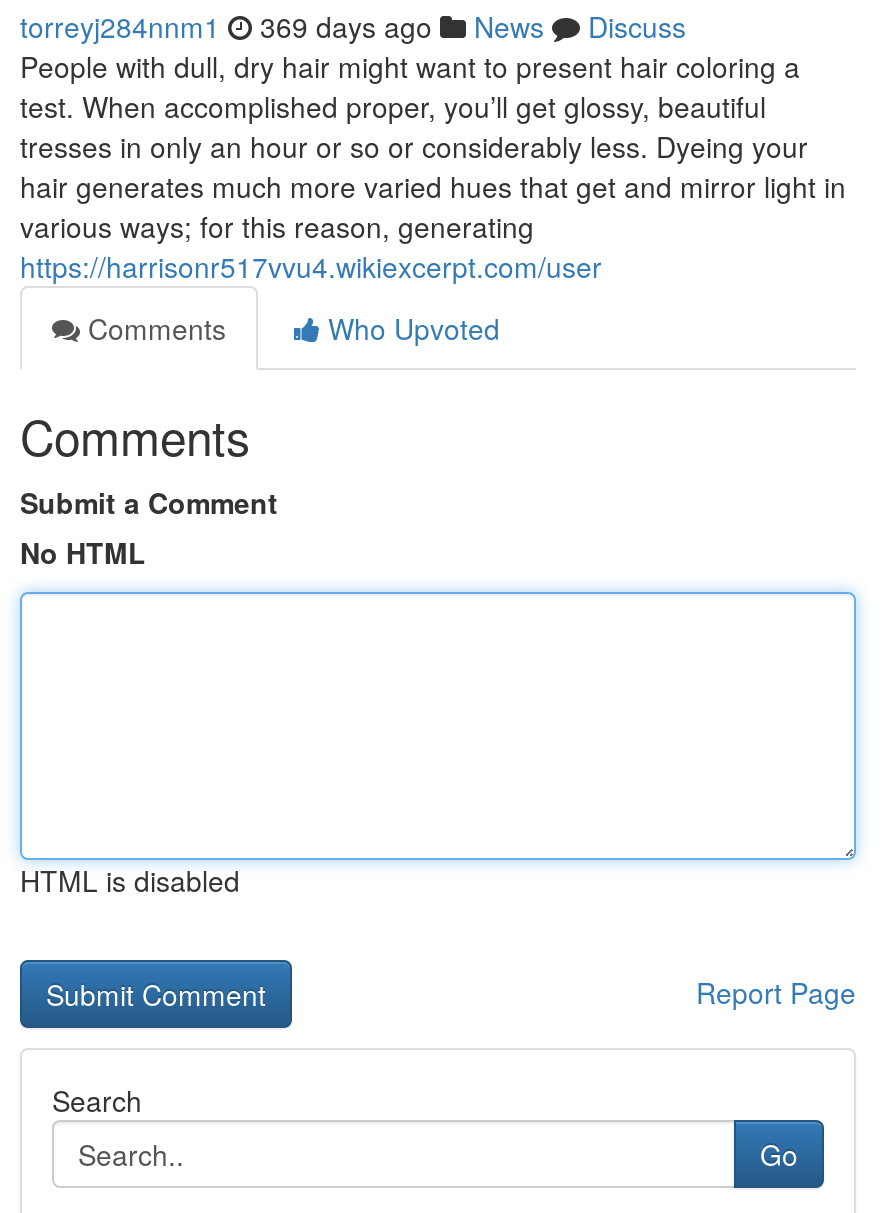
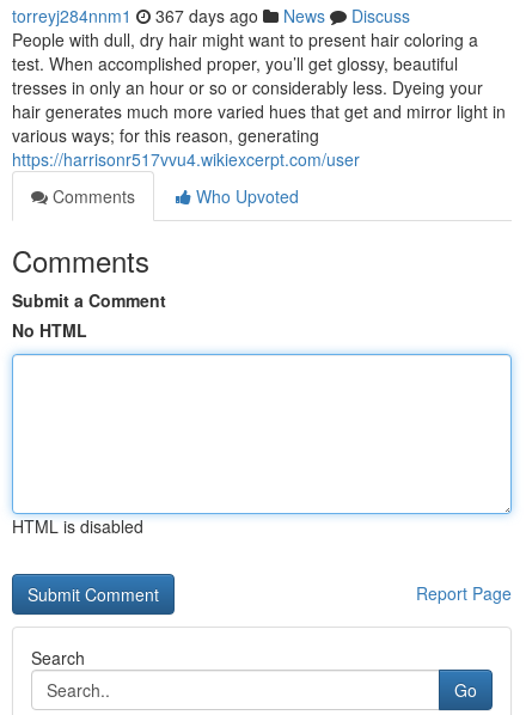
- torreyj284nnm1 369 days ago News Discuss
+ torreyj284nnm1 367 days ago News Discuss
